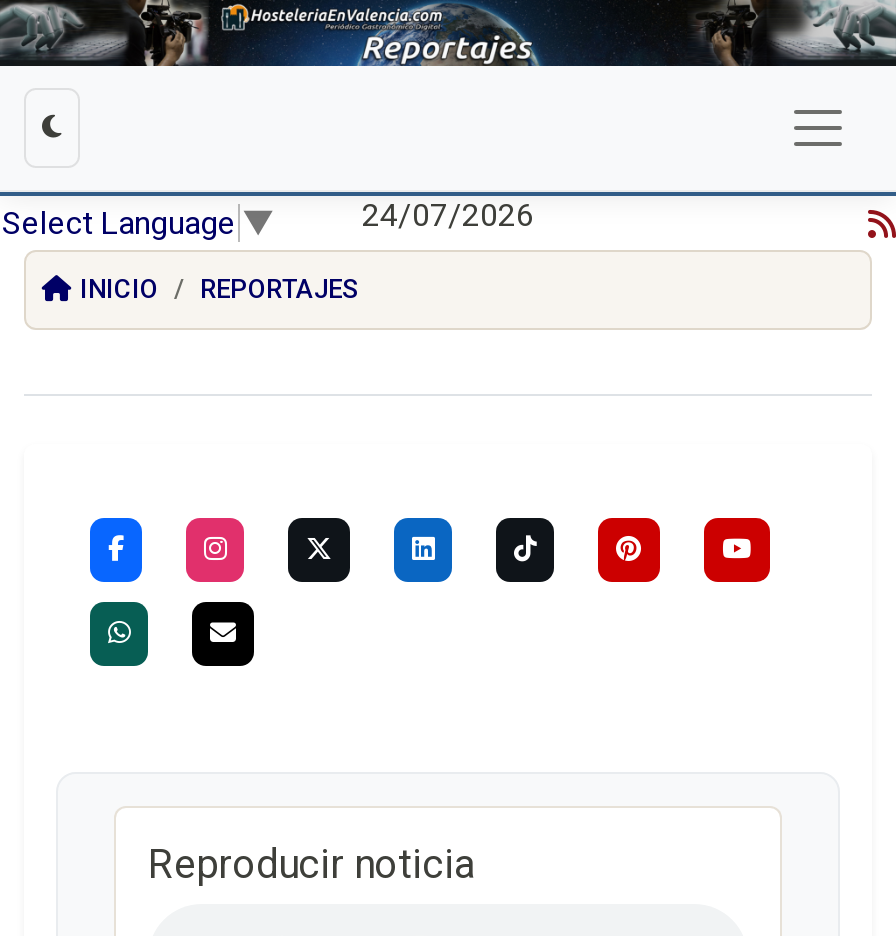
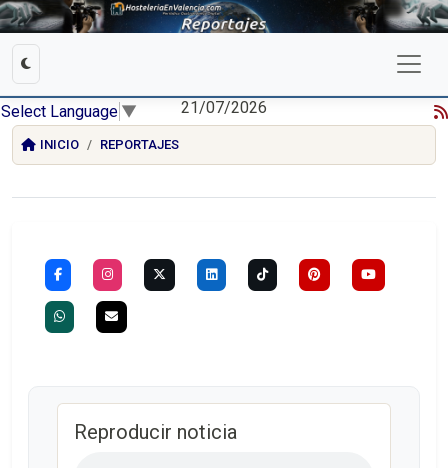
- 24/07/2026
+ 21/07/2026
